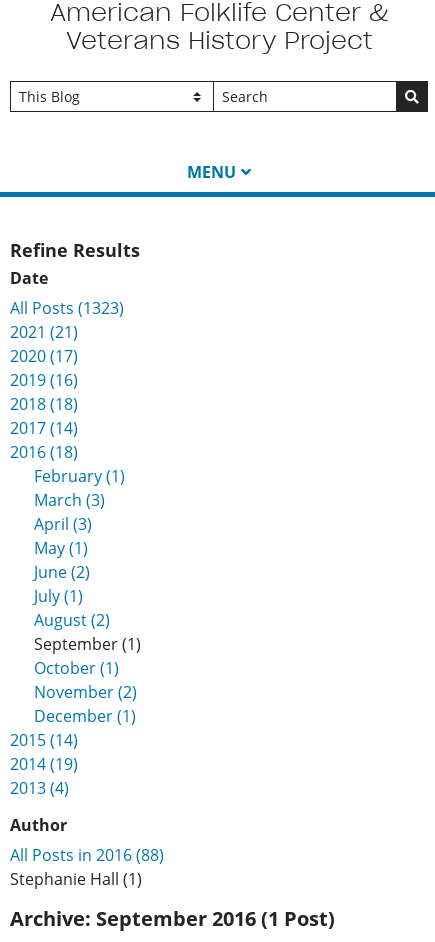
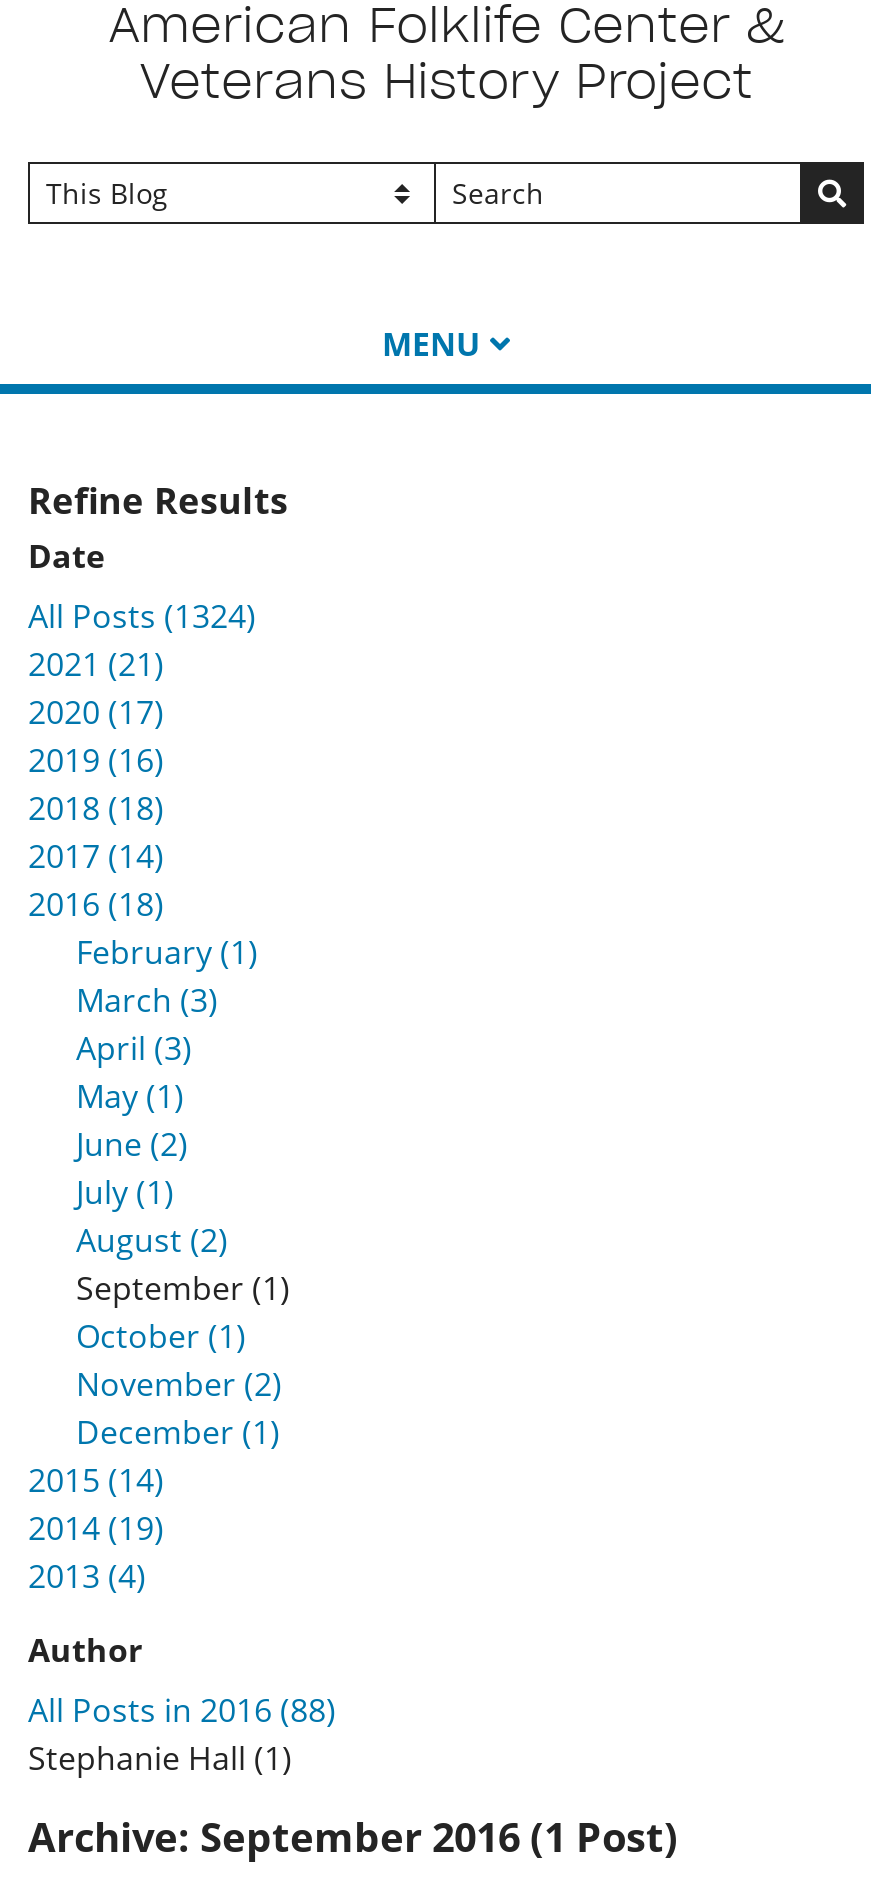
- All Posts (1323)
+ All Posts (1324)
